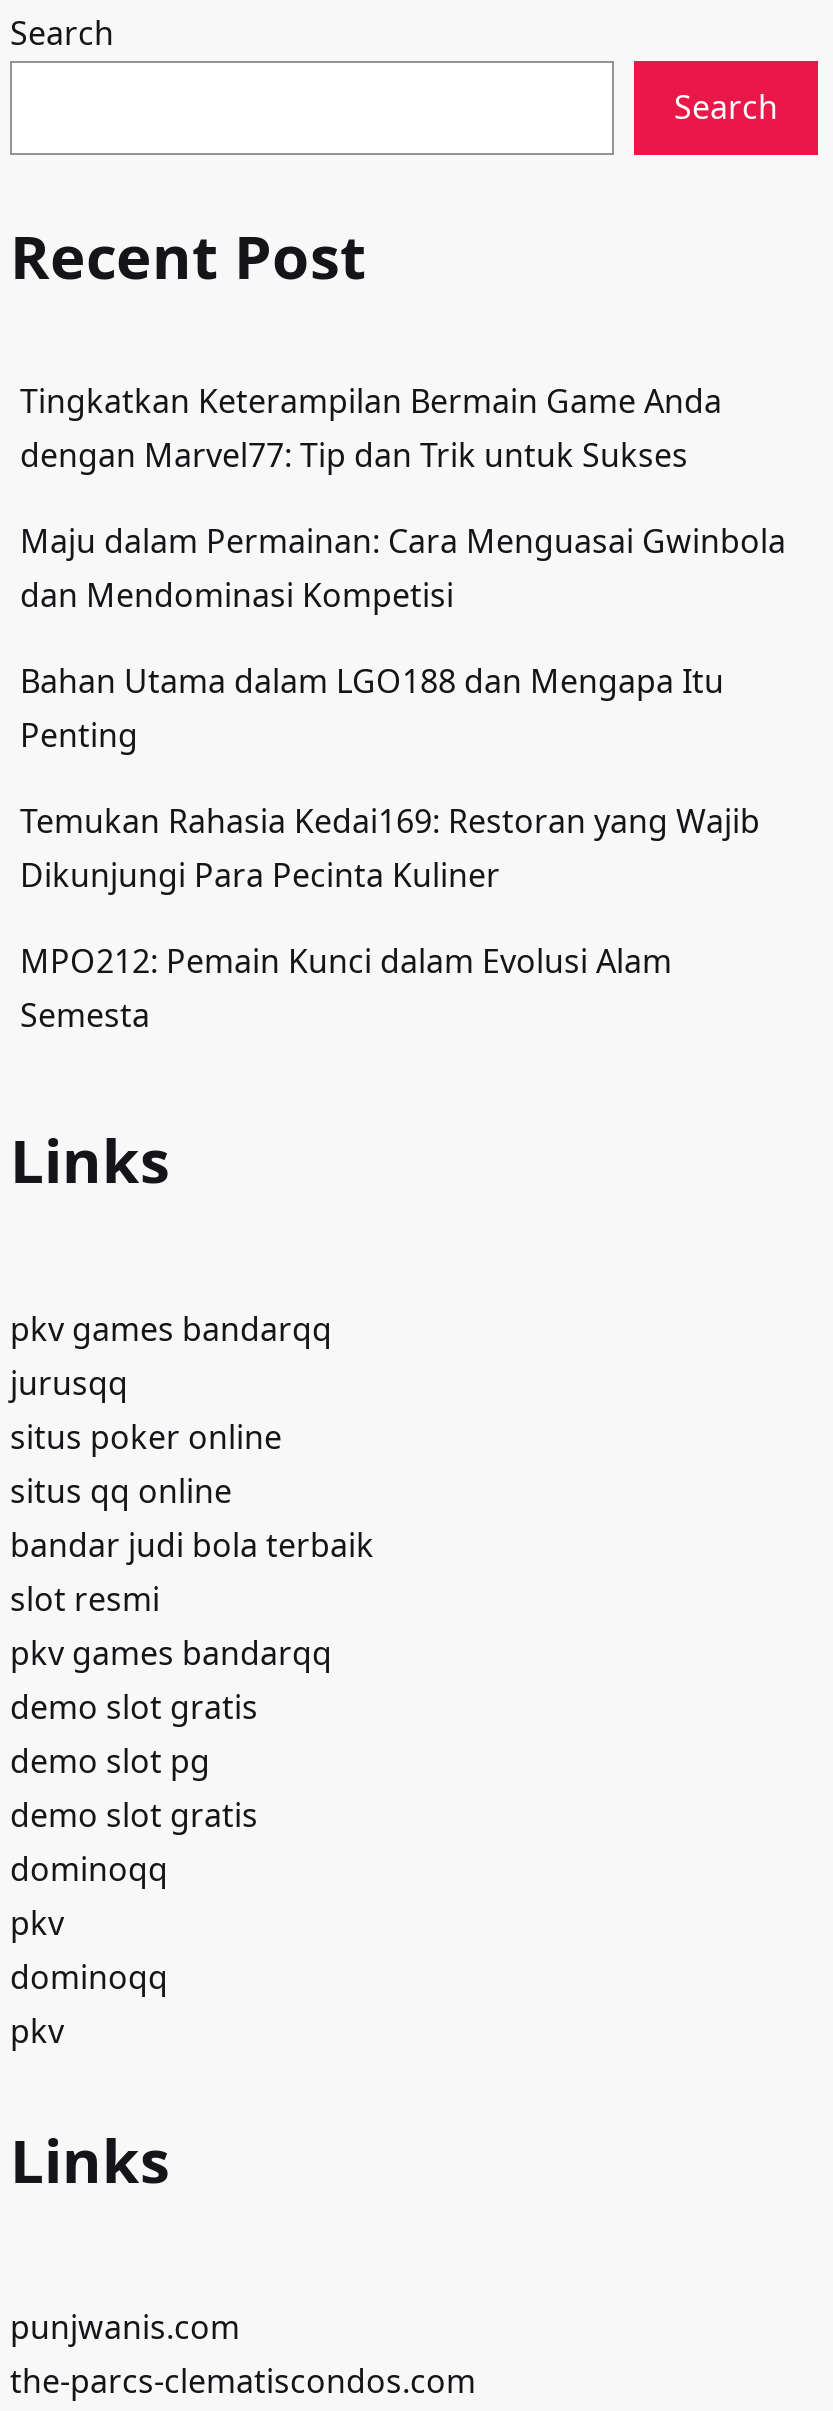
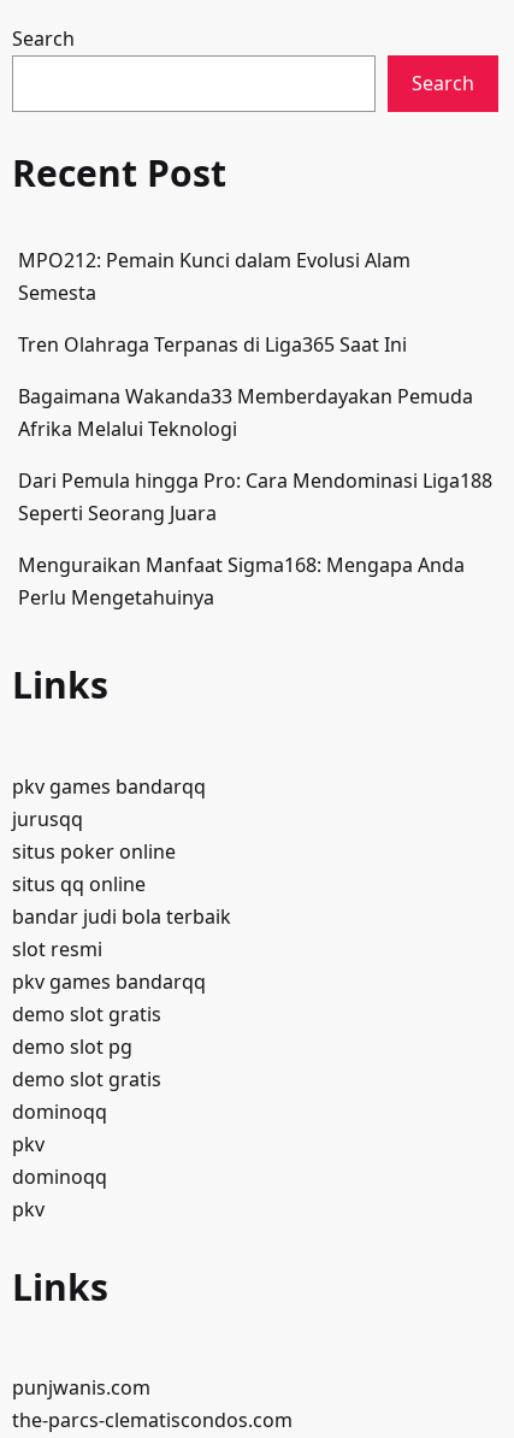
- Tingkatkan Keterampilan Bermain Game Anda
- dengan Marvel77: Tip dan Trik untuk Sukses
- Maju dalam Permainan: Cara Menguasai Gwinbola
- dan Mendominasi Kompetisi
- Bahan Utama dalam LGO188 dan Mengapa Itu
- Penting
- Temukan Rahasia Kedai169: Restoran yang Wajib
- Dikunjungi Para Pecinta Kuliner

moved up: MPO212: Pemain Kunci dalam Evolusi Alam | Semesta

+ Tren Olahraga Terpanas di Liga365 Saat Ini
+ Bagaimana Wakanda33 Memberdayakan Pemuda
+ Afrika Melalui Teknologi
+ Dari Pemula hingga Pro: Cara Mendominasi Liga188
+ Seperti Seorang Juara
+ Menguraikan Manfaat Sigma168: Mengapa Anda
+ Perlu Mengetahuinya
